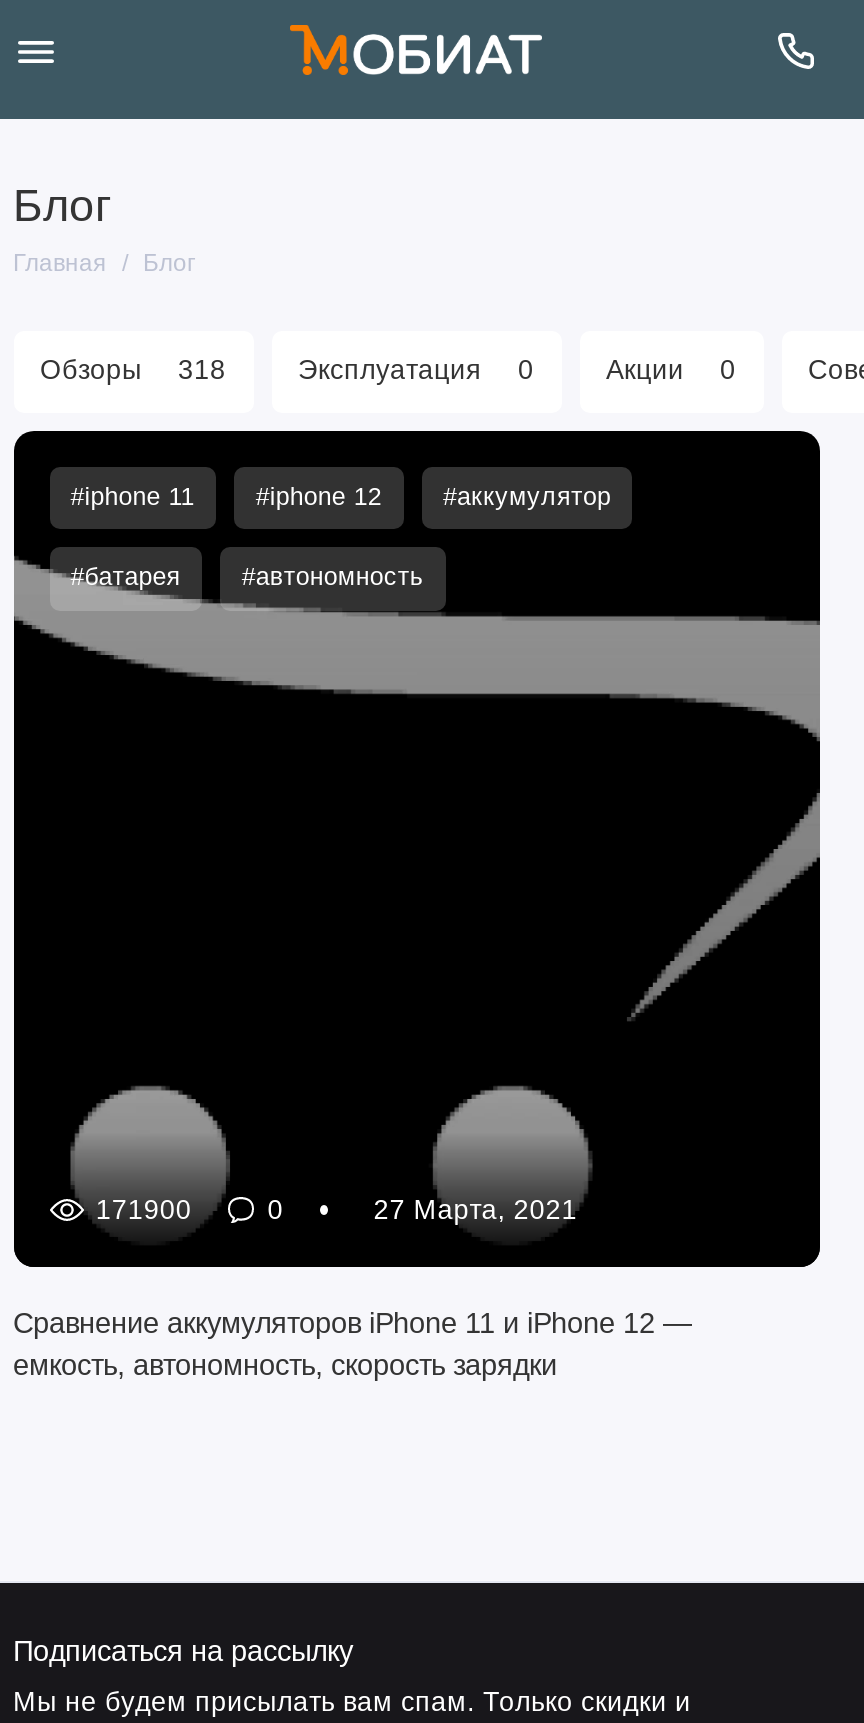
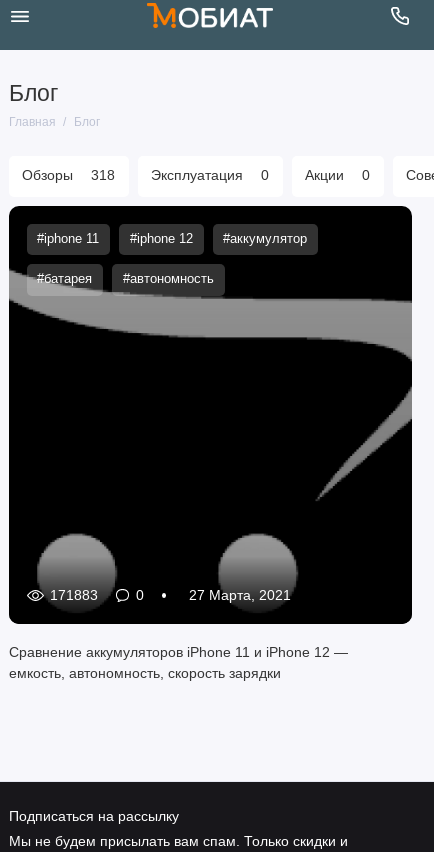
- 171900
+ 171883
